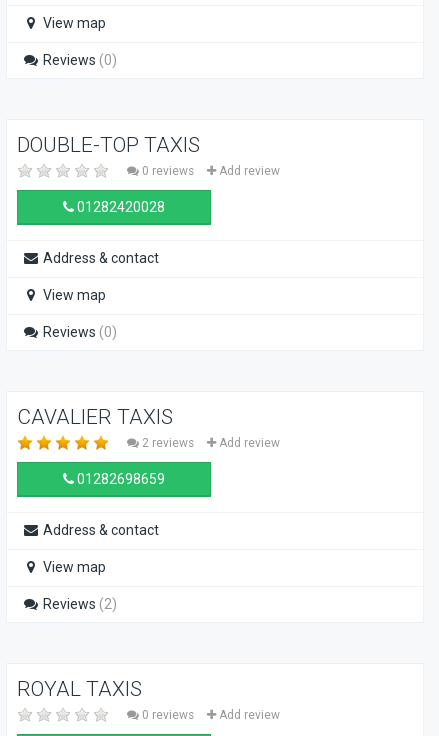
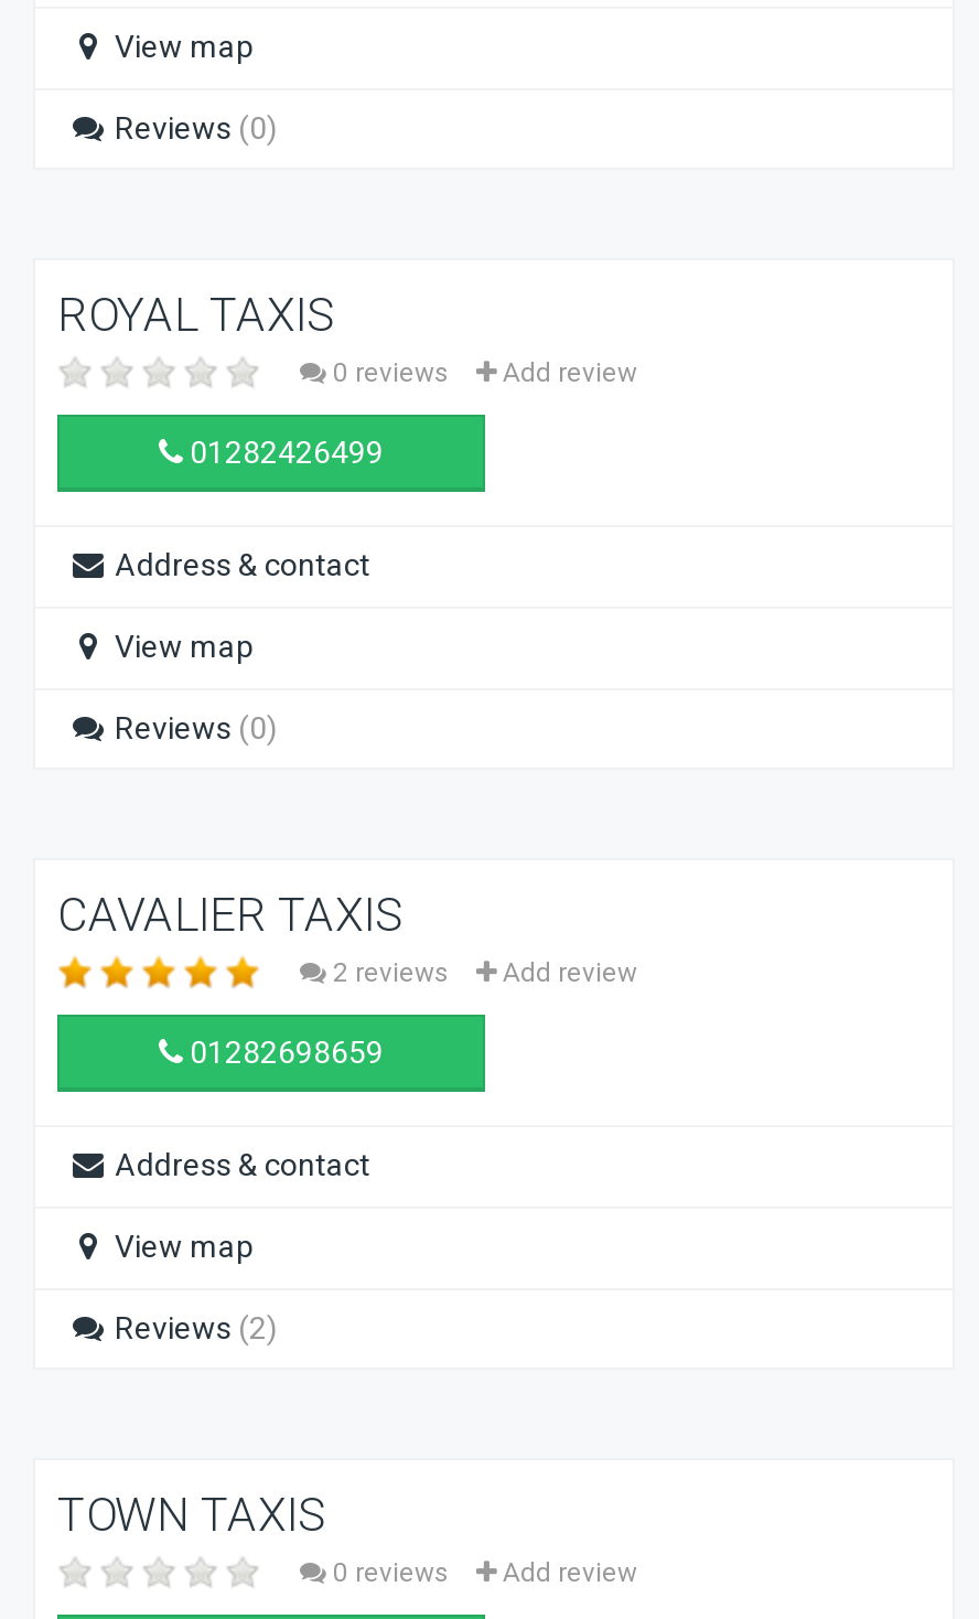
- DOUBLE-TOP TAXIS

- 01282420028
+ 01282426499

+ TOWN TAXIS

moved up: ROYAL TAXIS
